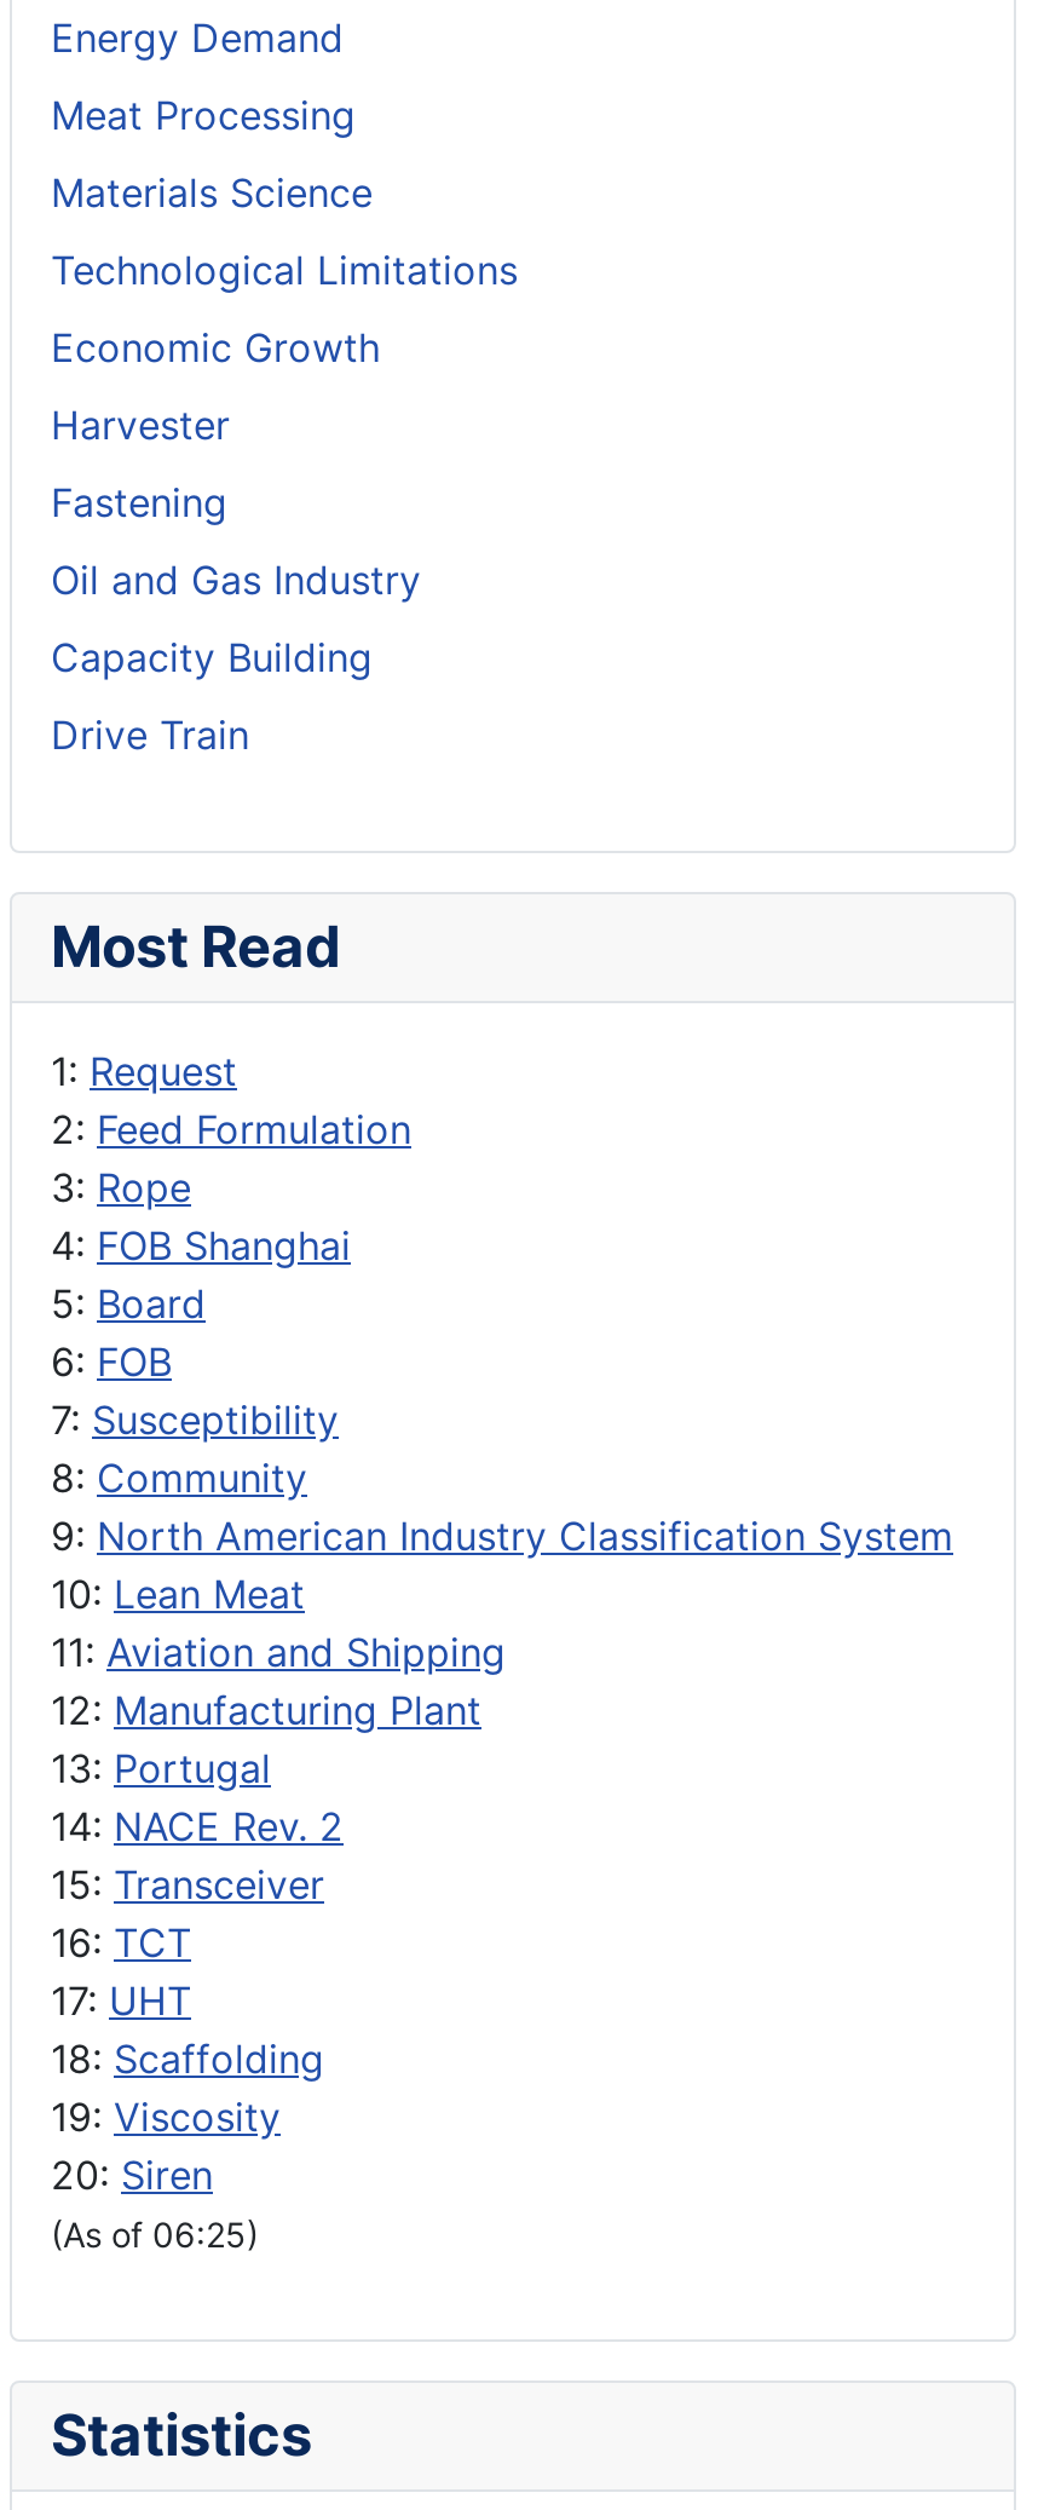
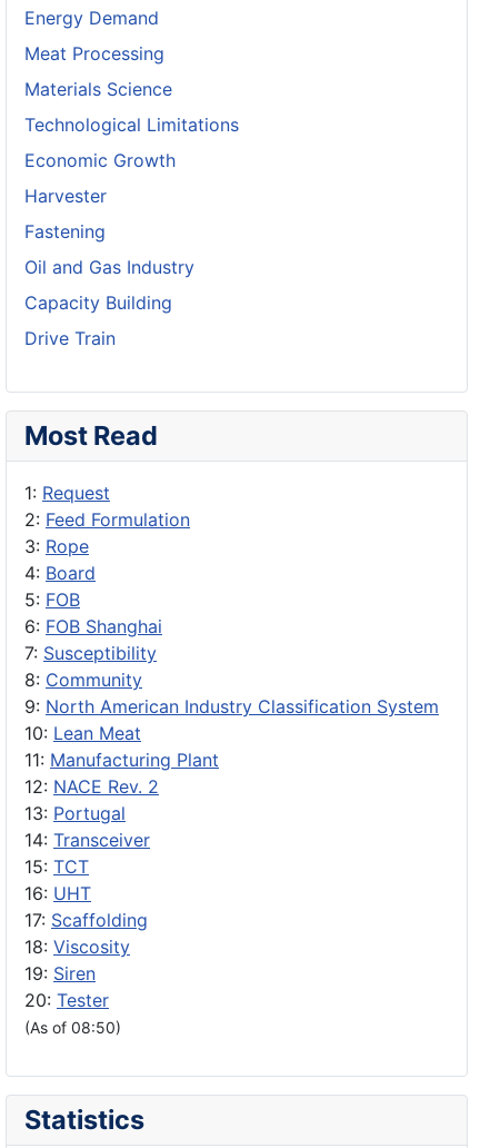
- 4: FOB Shanghai
- 5: Board
- 6: FOB
+ 4: Board
+ 5: FOB
+ 6: FOB Shanghai

- 11: Aviation and Shipping
- 12: Manufacturing Plant
+ 11: Manufacturing Plant
+ 12: NACE Rev. 2

- 14: NACE Rev. 2
- 15: Transceiver
- 16: TCT
- 17: UHT
- 18: Scaffolding
- 19: Viscosity
- 20: Siren
- (As of 06:25)
+ 14: Transceiver
+ 15: TCT
+ 16: UHT
+ 17: Scaffolding
+ 18: Viscosity
+ 19: Siren
+ 20: Tester
+ (As of 08:50)
